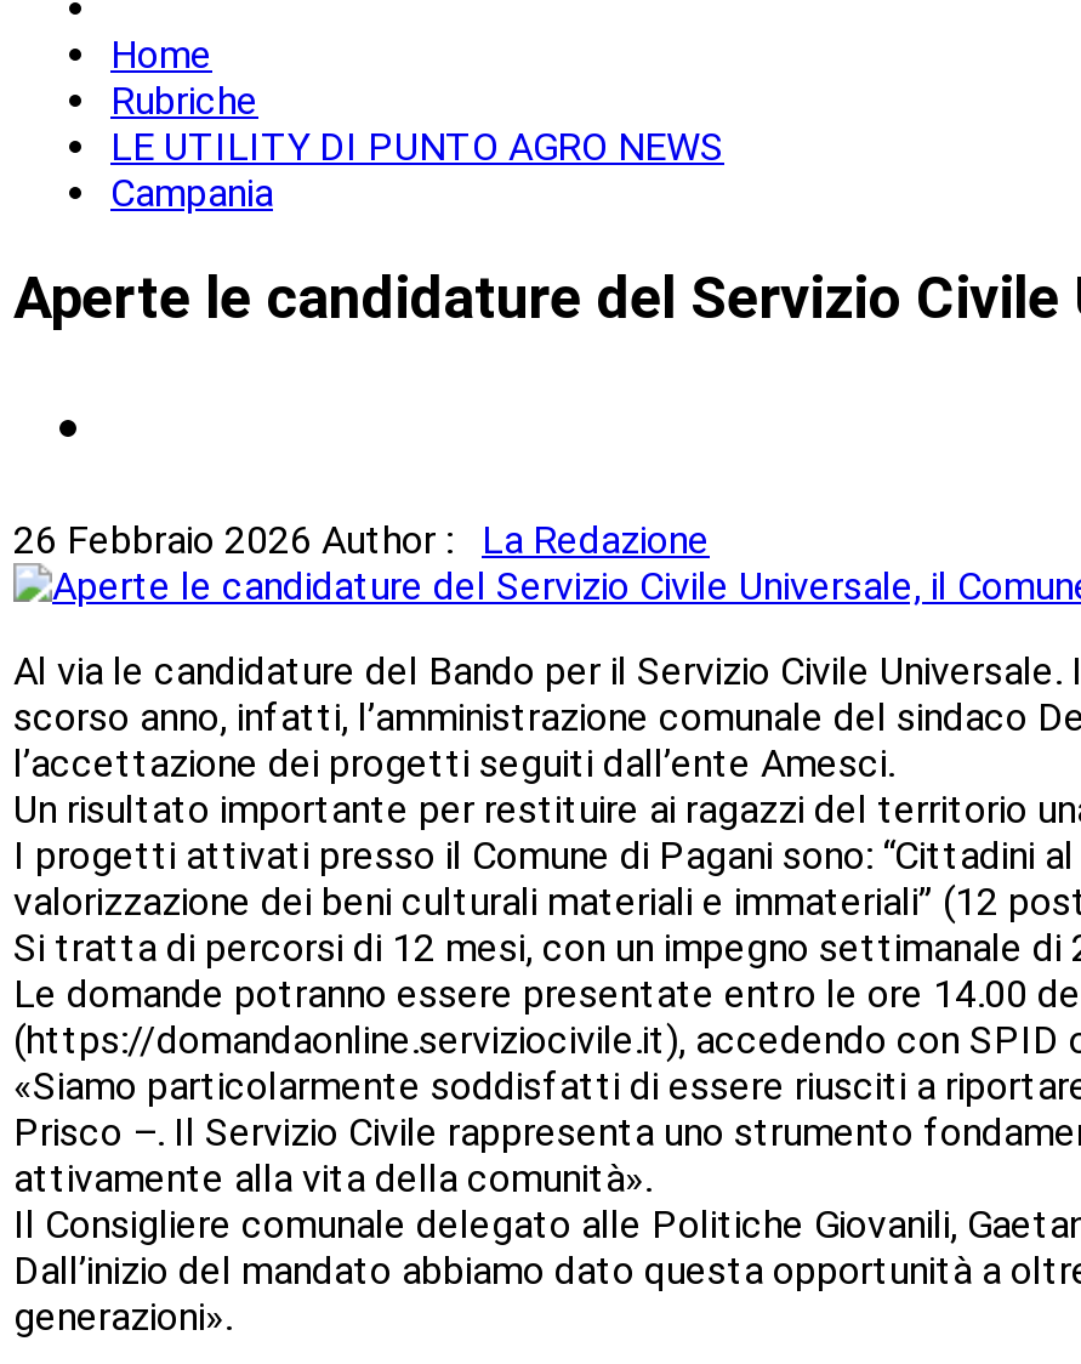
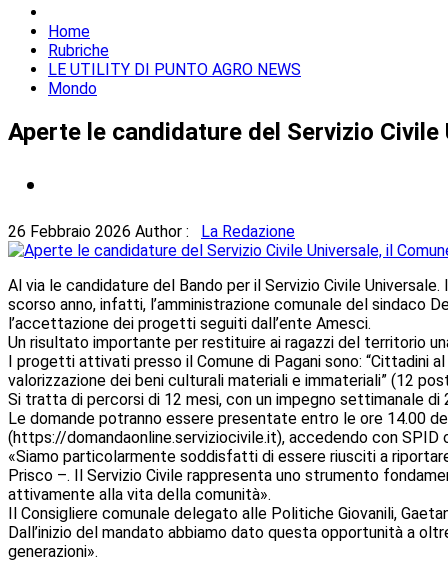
- Campania
+ Mondo
